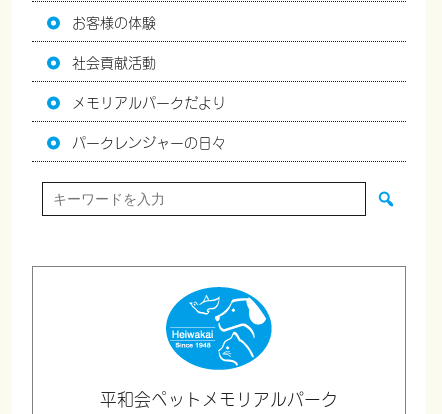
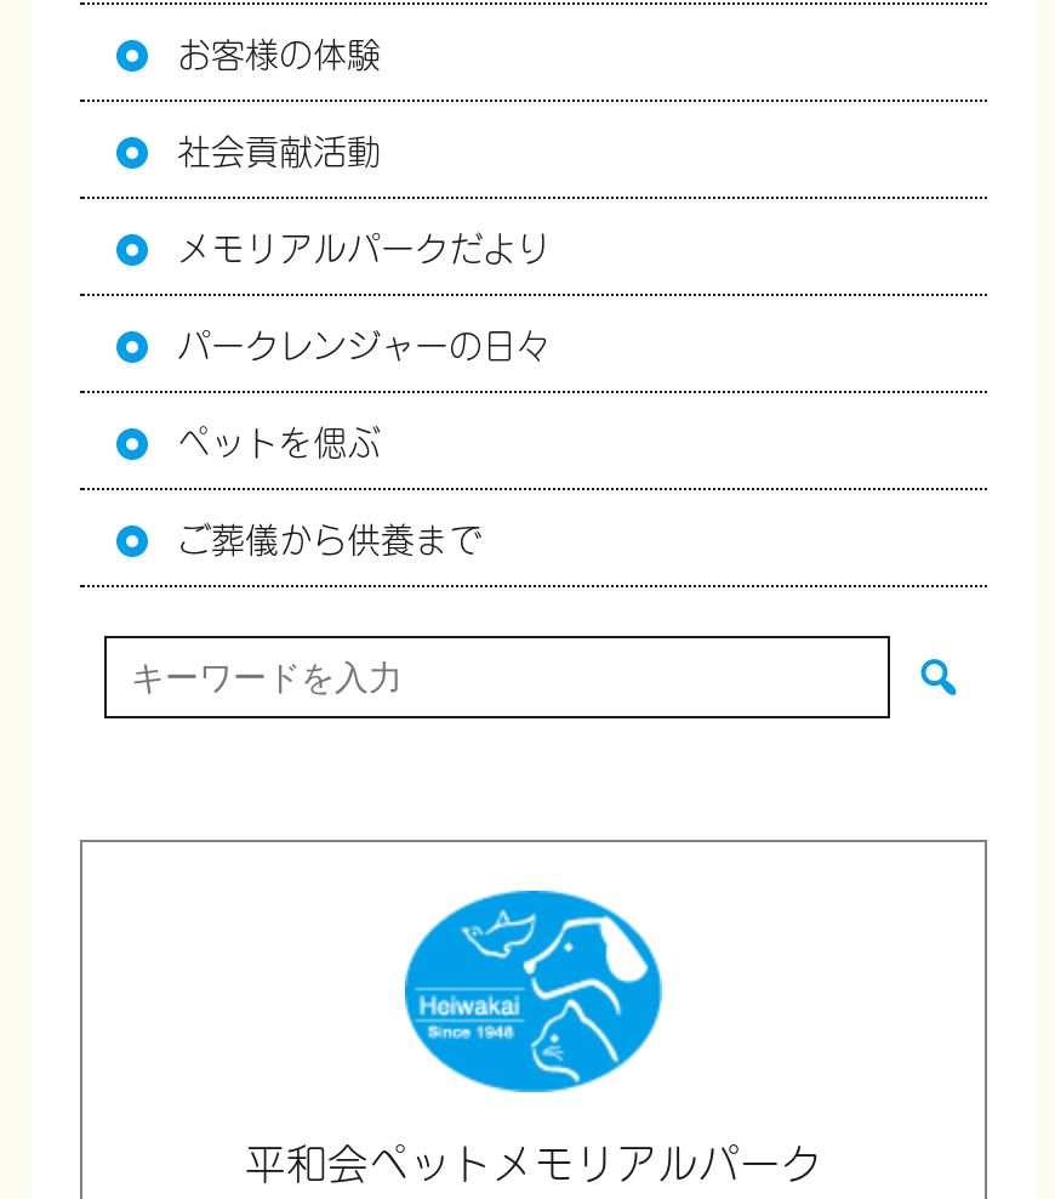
+ ペットを偲ぶ
+ ご葬儀から供養まで
